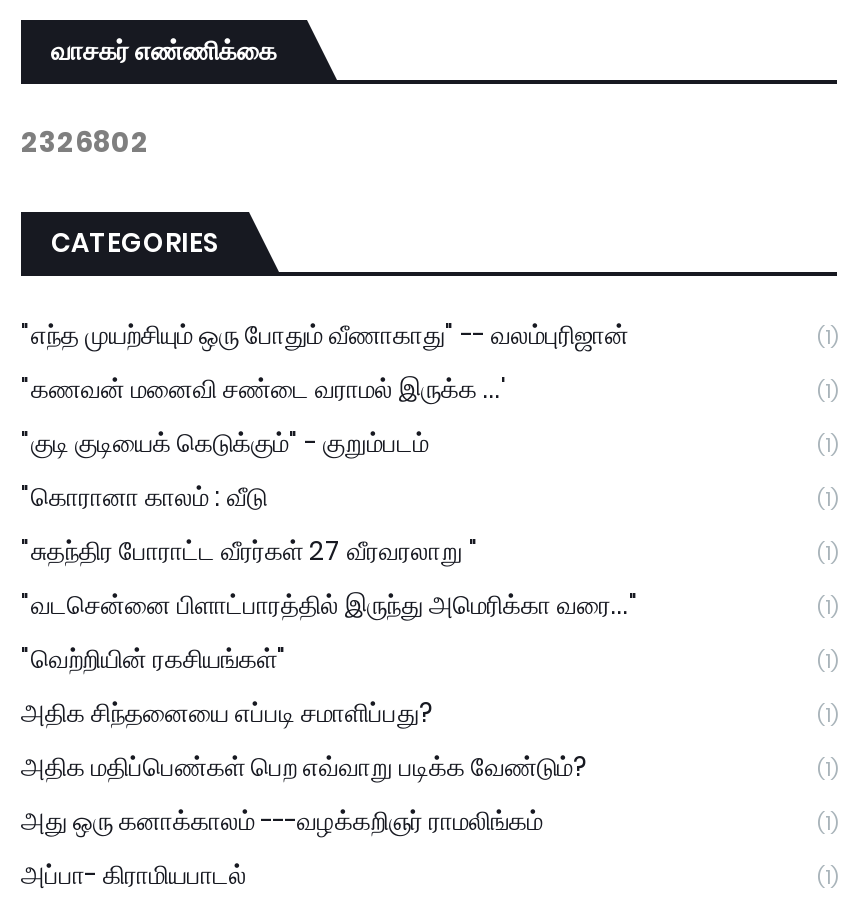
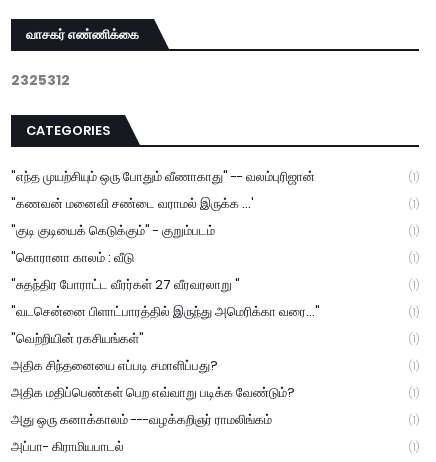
- 2326802
+ 2325312
